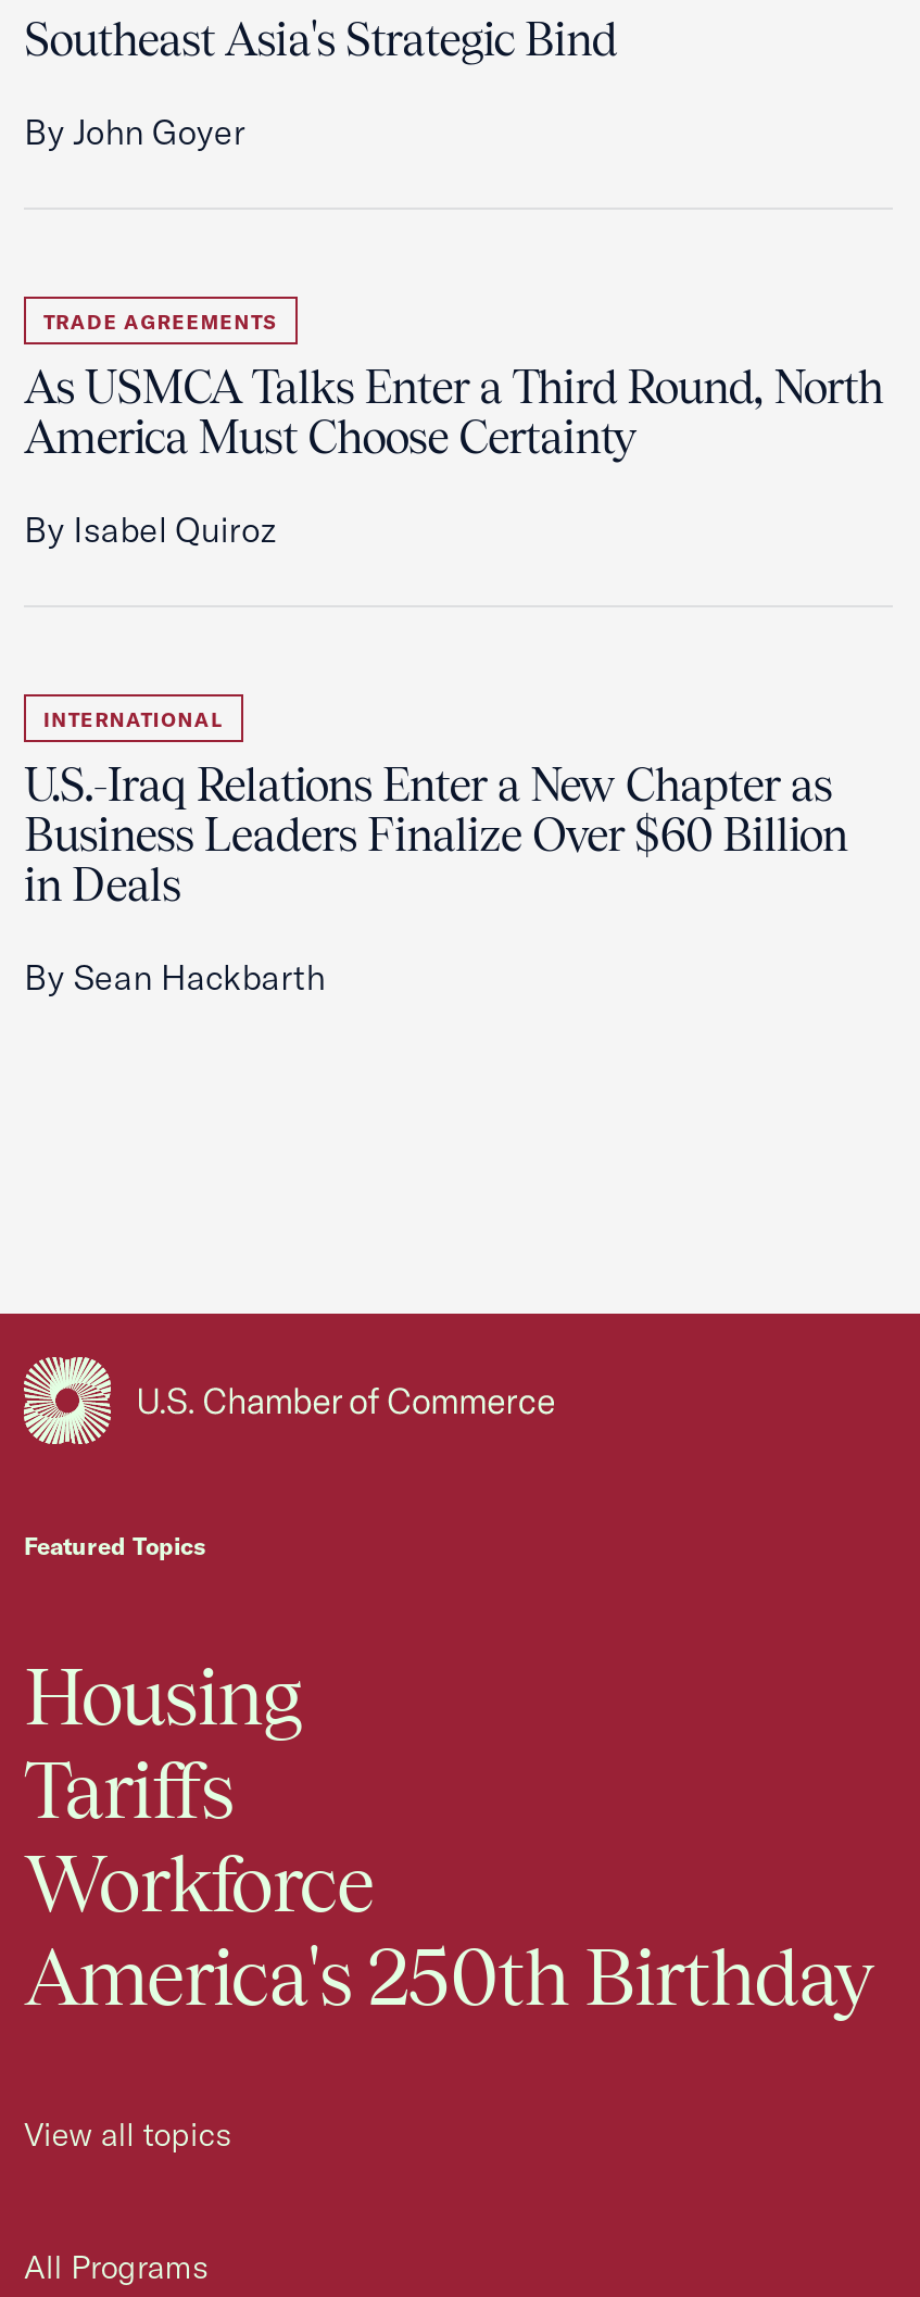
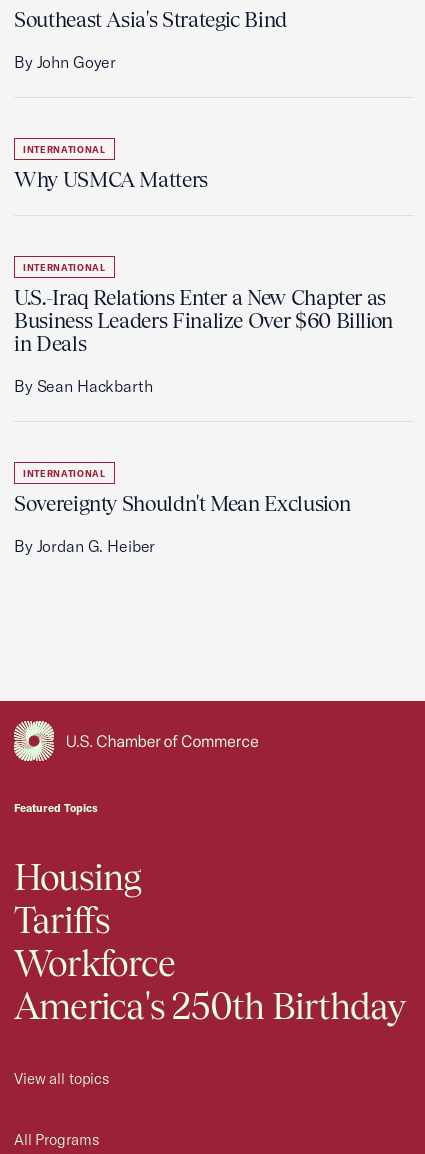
- TRADE AGREEMENTS
- As USMCA Talks Enter a Third Round, North
- America Must Choose Certainty
- By Isabel Quiroz
+ INTERNATIONAL
+ Why USMCA Matters

moved up: INTERNATIONAL | U.S.-Iraq Relations Enter a New Chapter as | Business Leaders Finalize Over $60 Billion | in Deals | By Sean Hackbarth

+ INTERNATIONAL
+ Sovereignty Shouldn't Mean Exclusion
+ By Jordan G. Heiber
